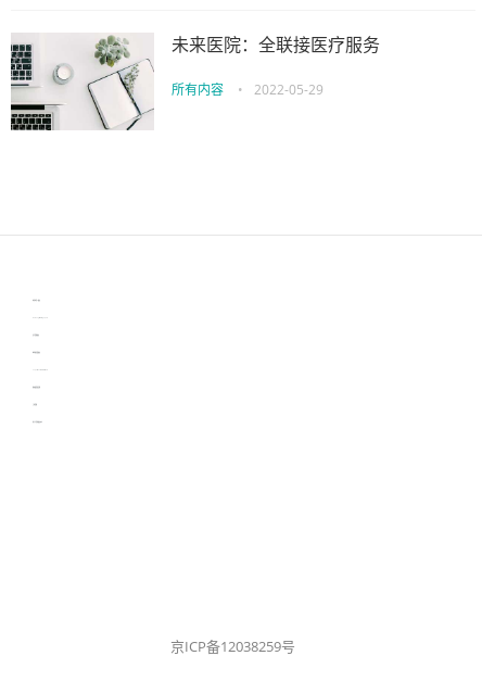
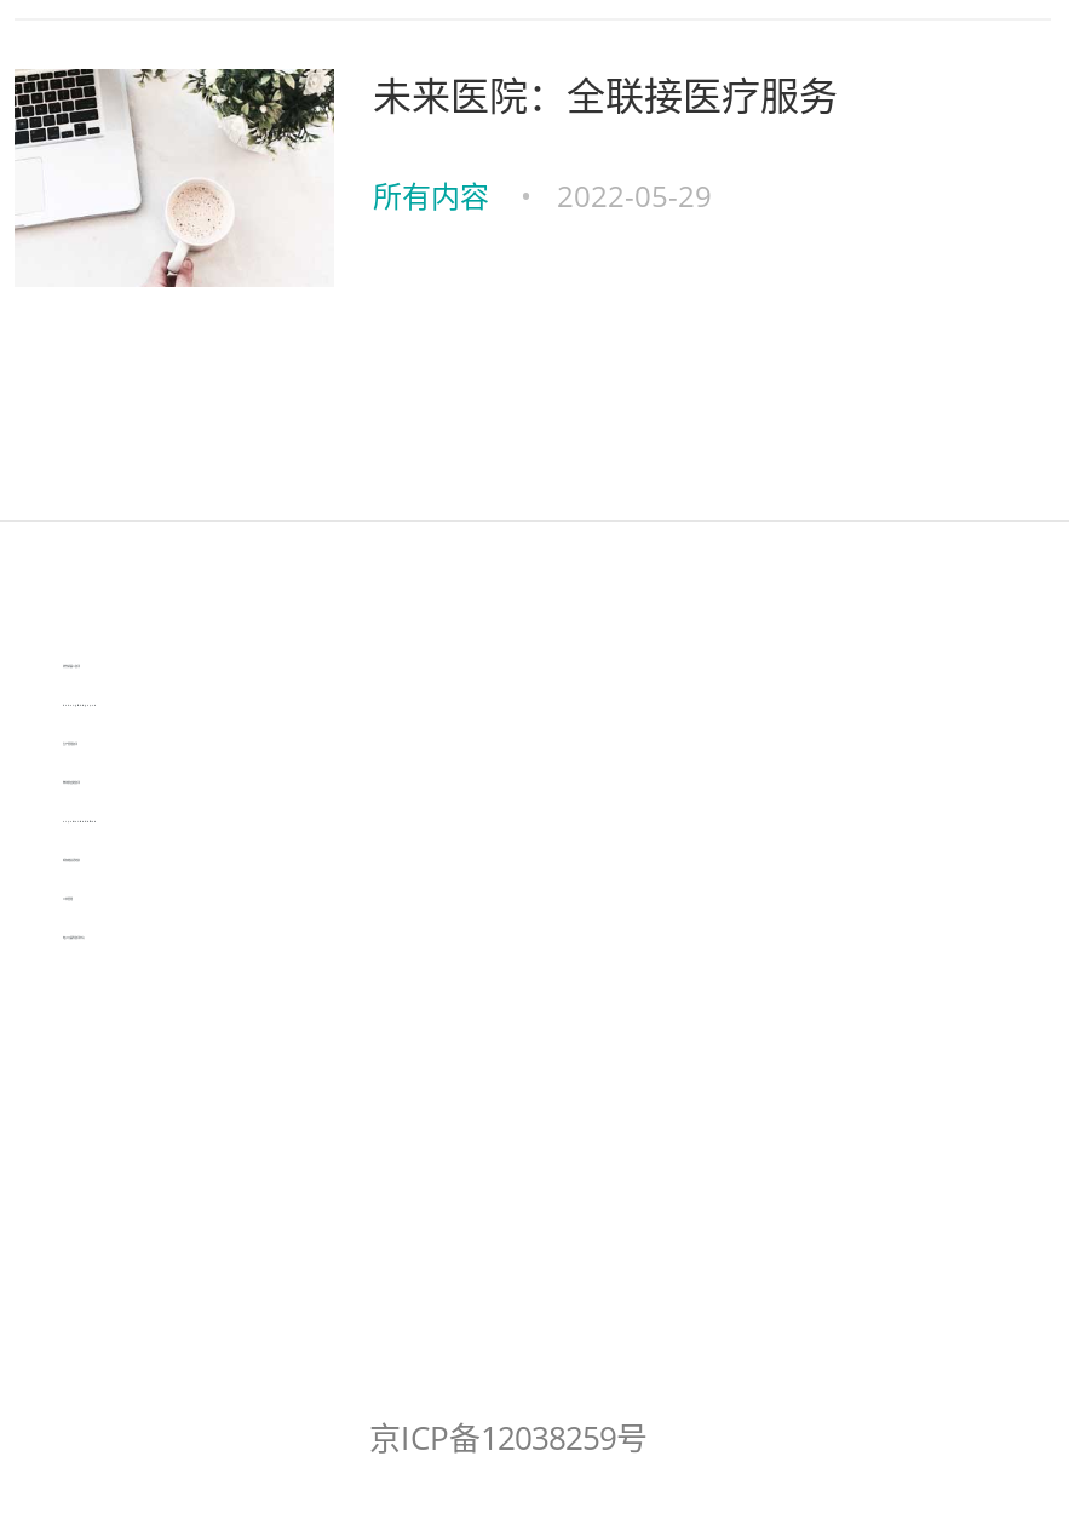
- [image]
+ [image]
